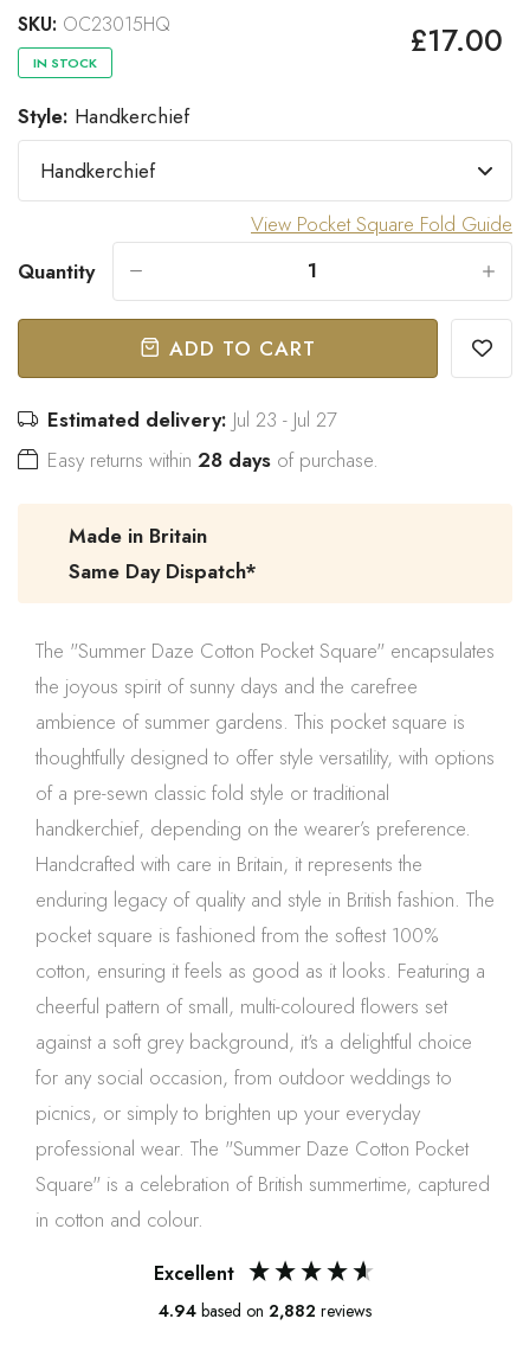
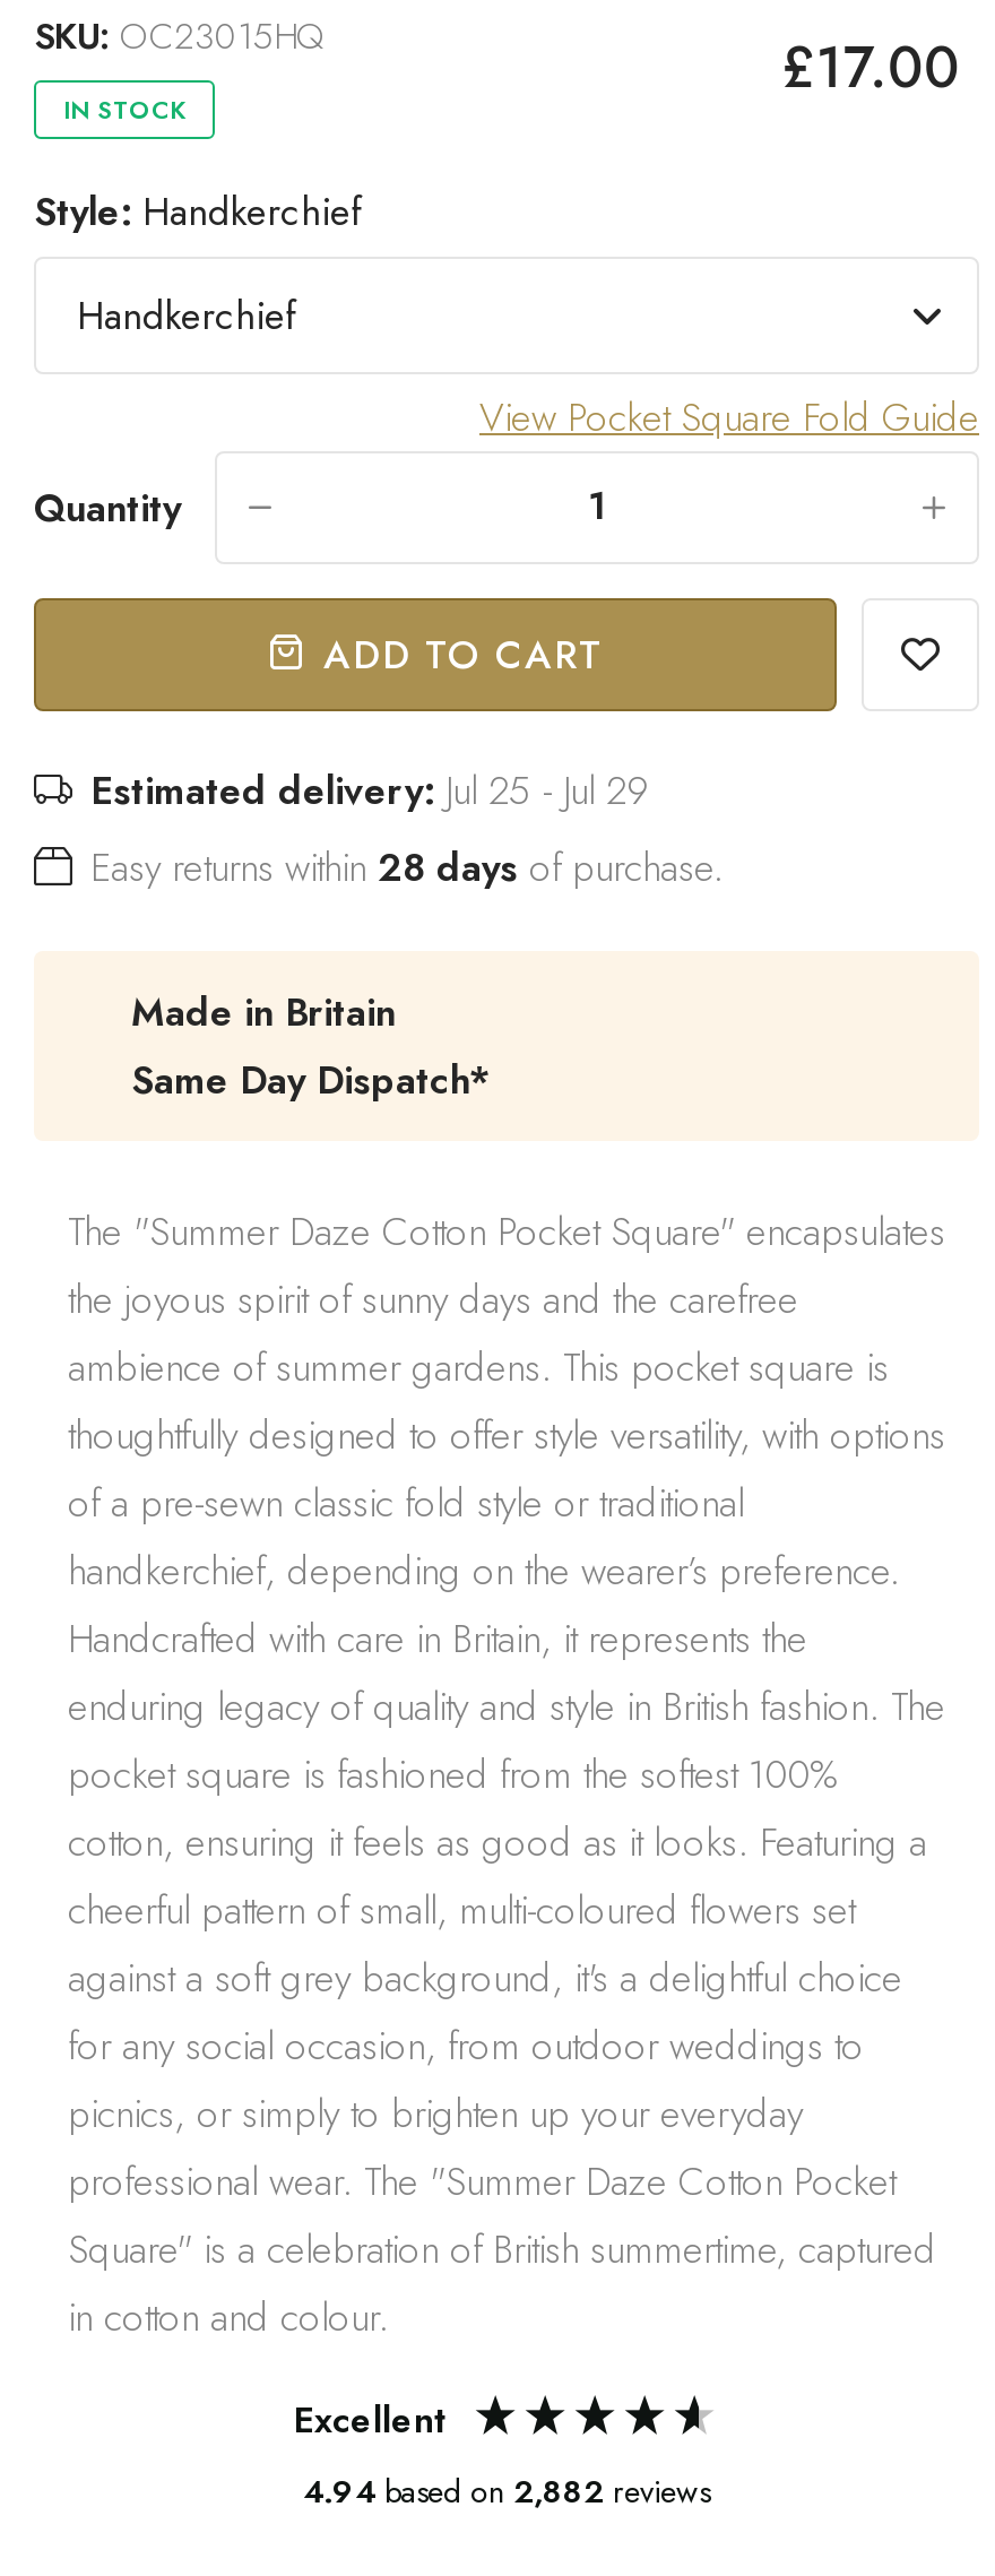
- Estimated delivery: Jul 23 - Jul 27
+ Estimated delivery: Jul 25 - Jul 29
